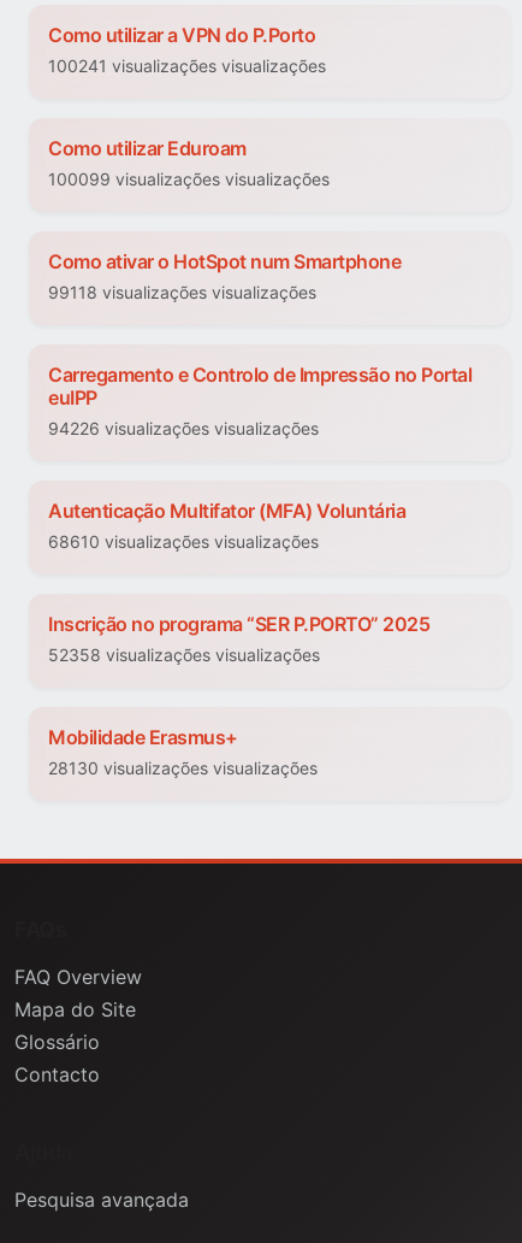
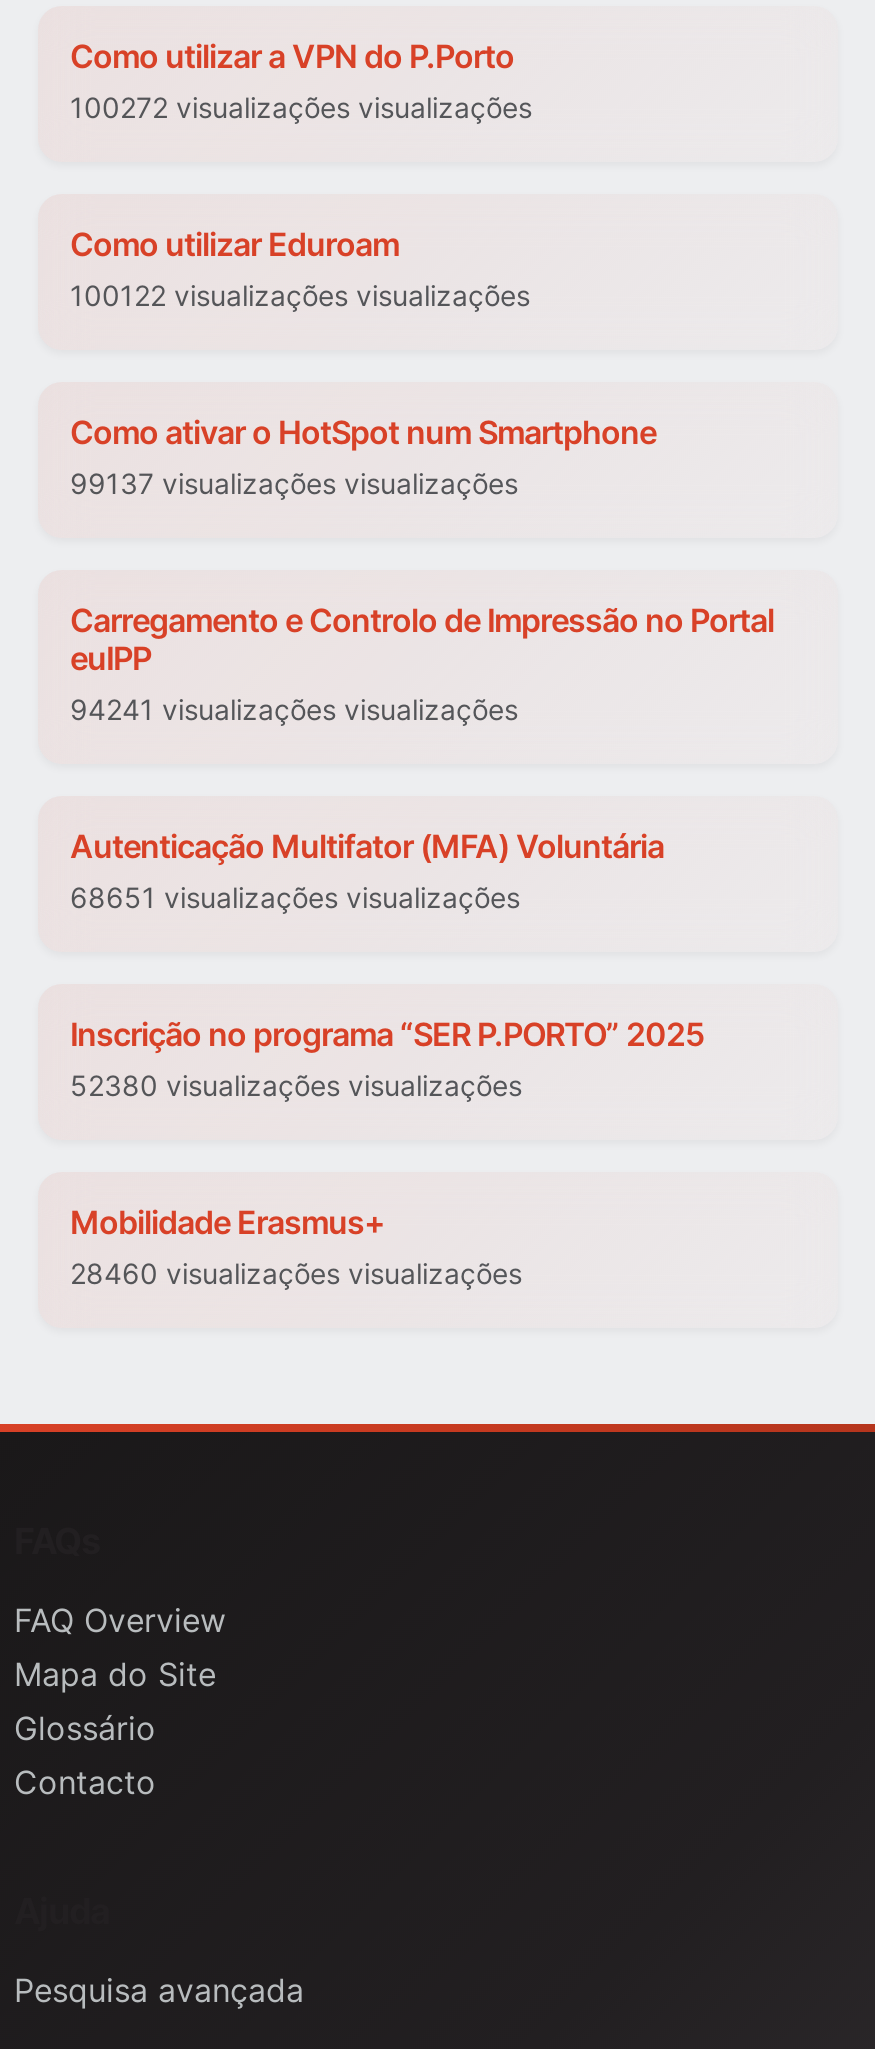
- 100241 visualizações visualizações
+ 100272 visualizações visualizações

- 100099 visualizações visualizações
+ 100122 visualizações visualizações

- 99118 visualizações visualizações
+ 99137 visualizações visualizações

- 94226 visualizações visualizações
+ 94241 visualizações visualizações

- 68610 visualizações visualizações
+ 68651 visualizações visualizações

- 52358 visualizações visualizações
+ 52380 visualizações visualizações

- 28130 visualizações visualizações
+ 28460 visualizações visualizações
